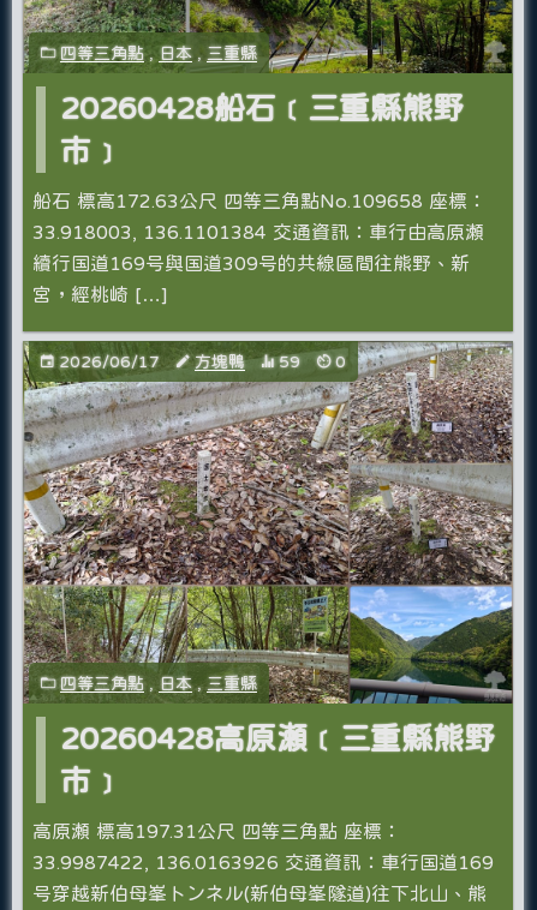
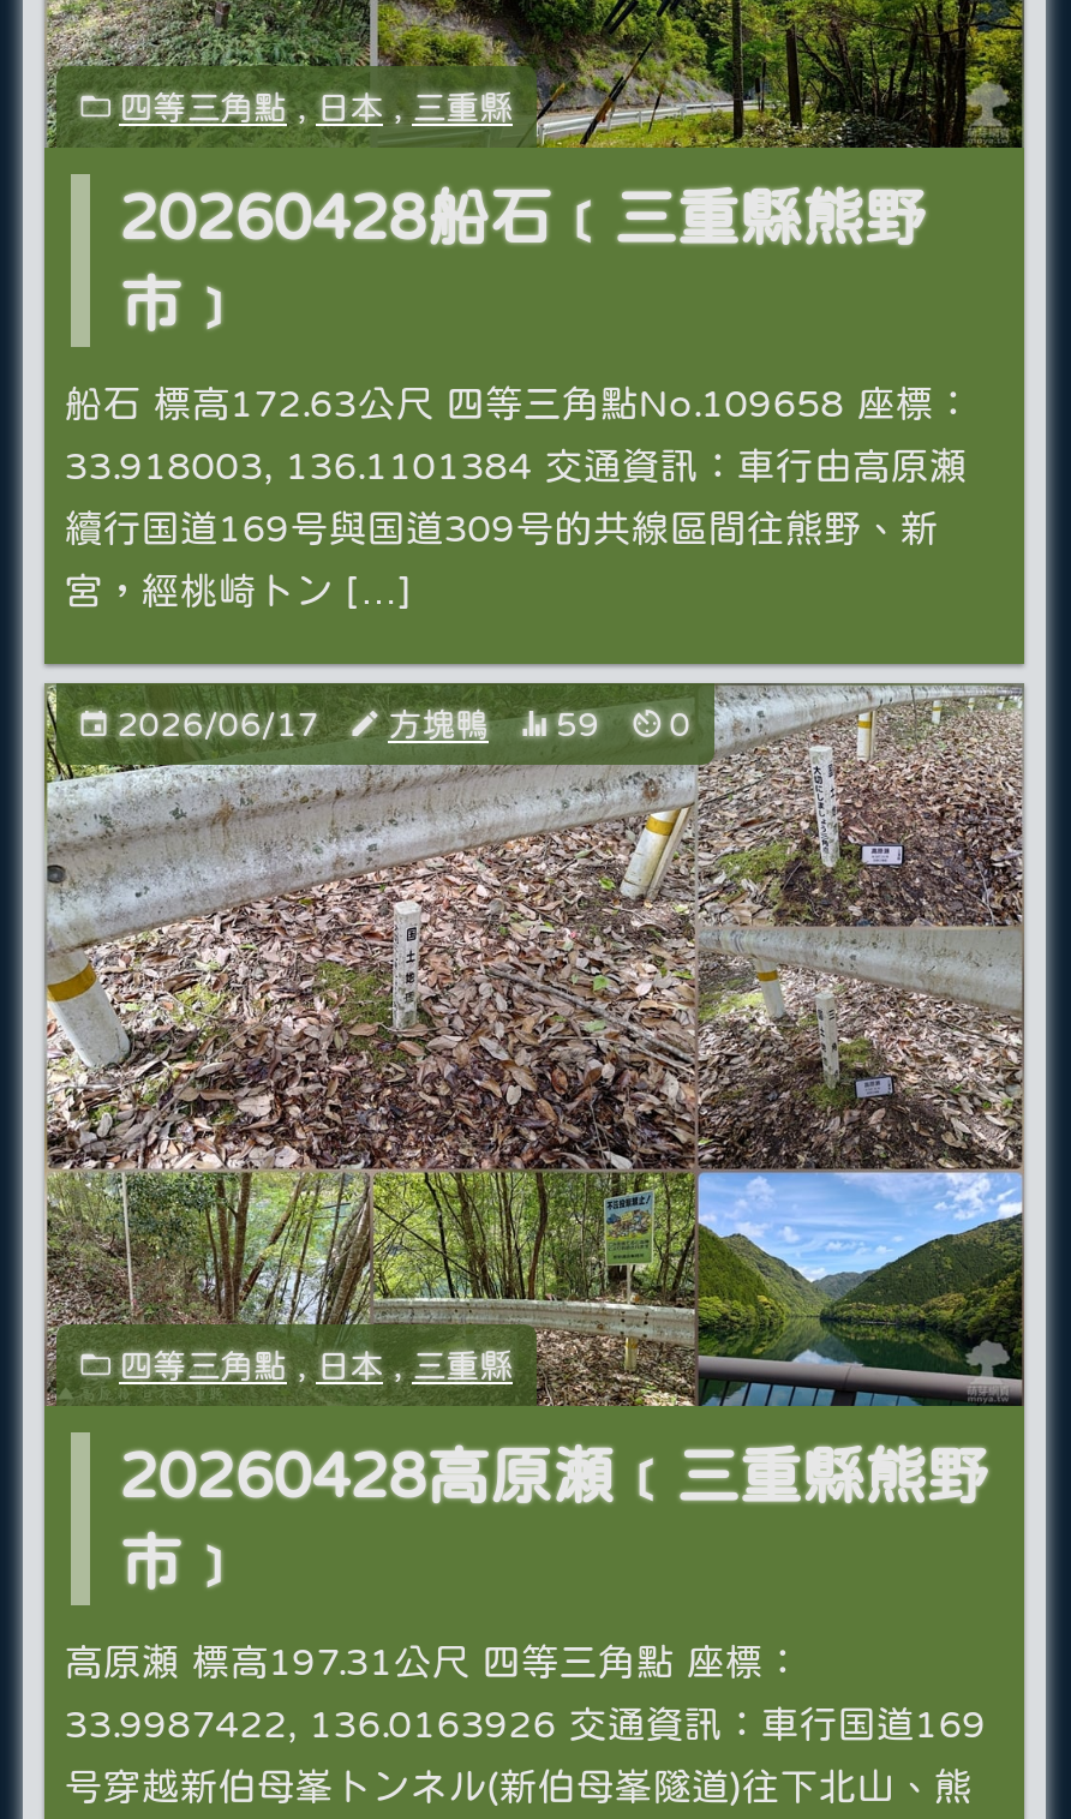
- 宮，經桃崎 […]
+ 宮，經桃崎トン […]
